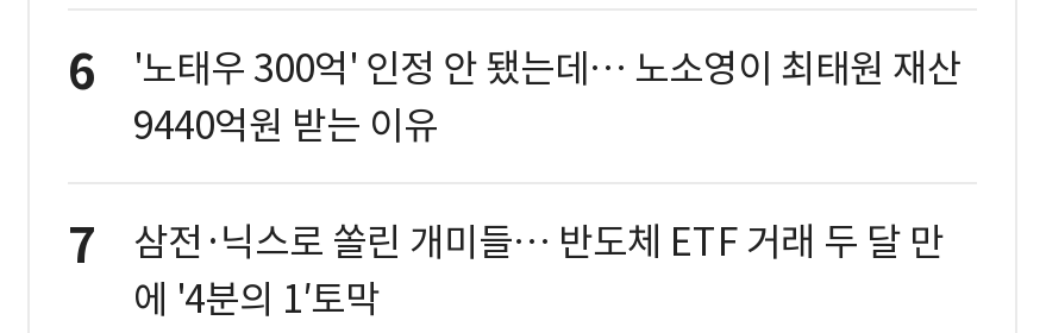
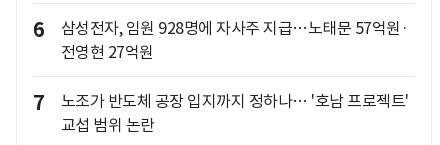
- '노태우 300억' 인정 안 됐는데… 노소영이 최태원 재산
- 9440억원 받는 이유
+ 삼성전자, 임원 928명에 자사주 지급…노태문 57억원·
+ 전영현 27억원

- 삼전·닉스로 쏠린 개미들… 반도체 ETF 거래 두 달 만
- 에 '4분의 1′토막
+ 노조가 반도체 공장 입지까지 정하나… '호남 프로젝트'
+ 교섭 범위 논란
